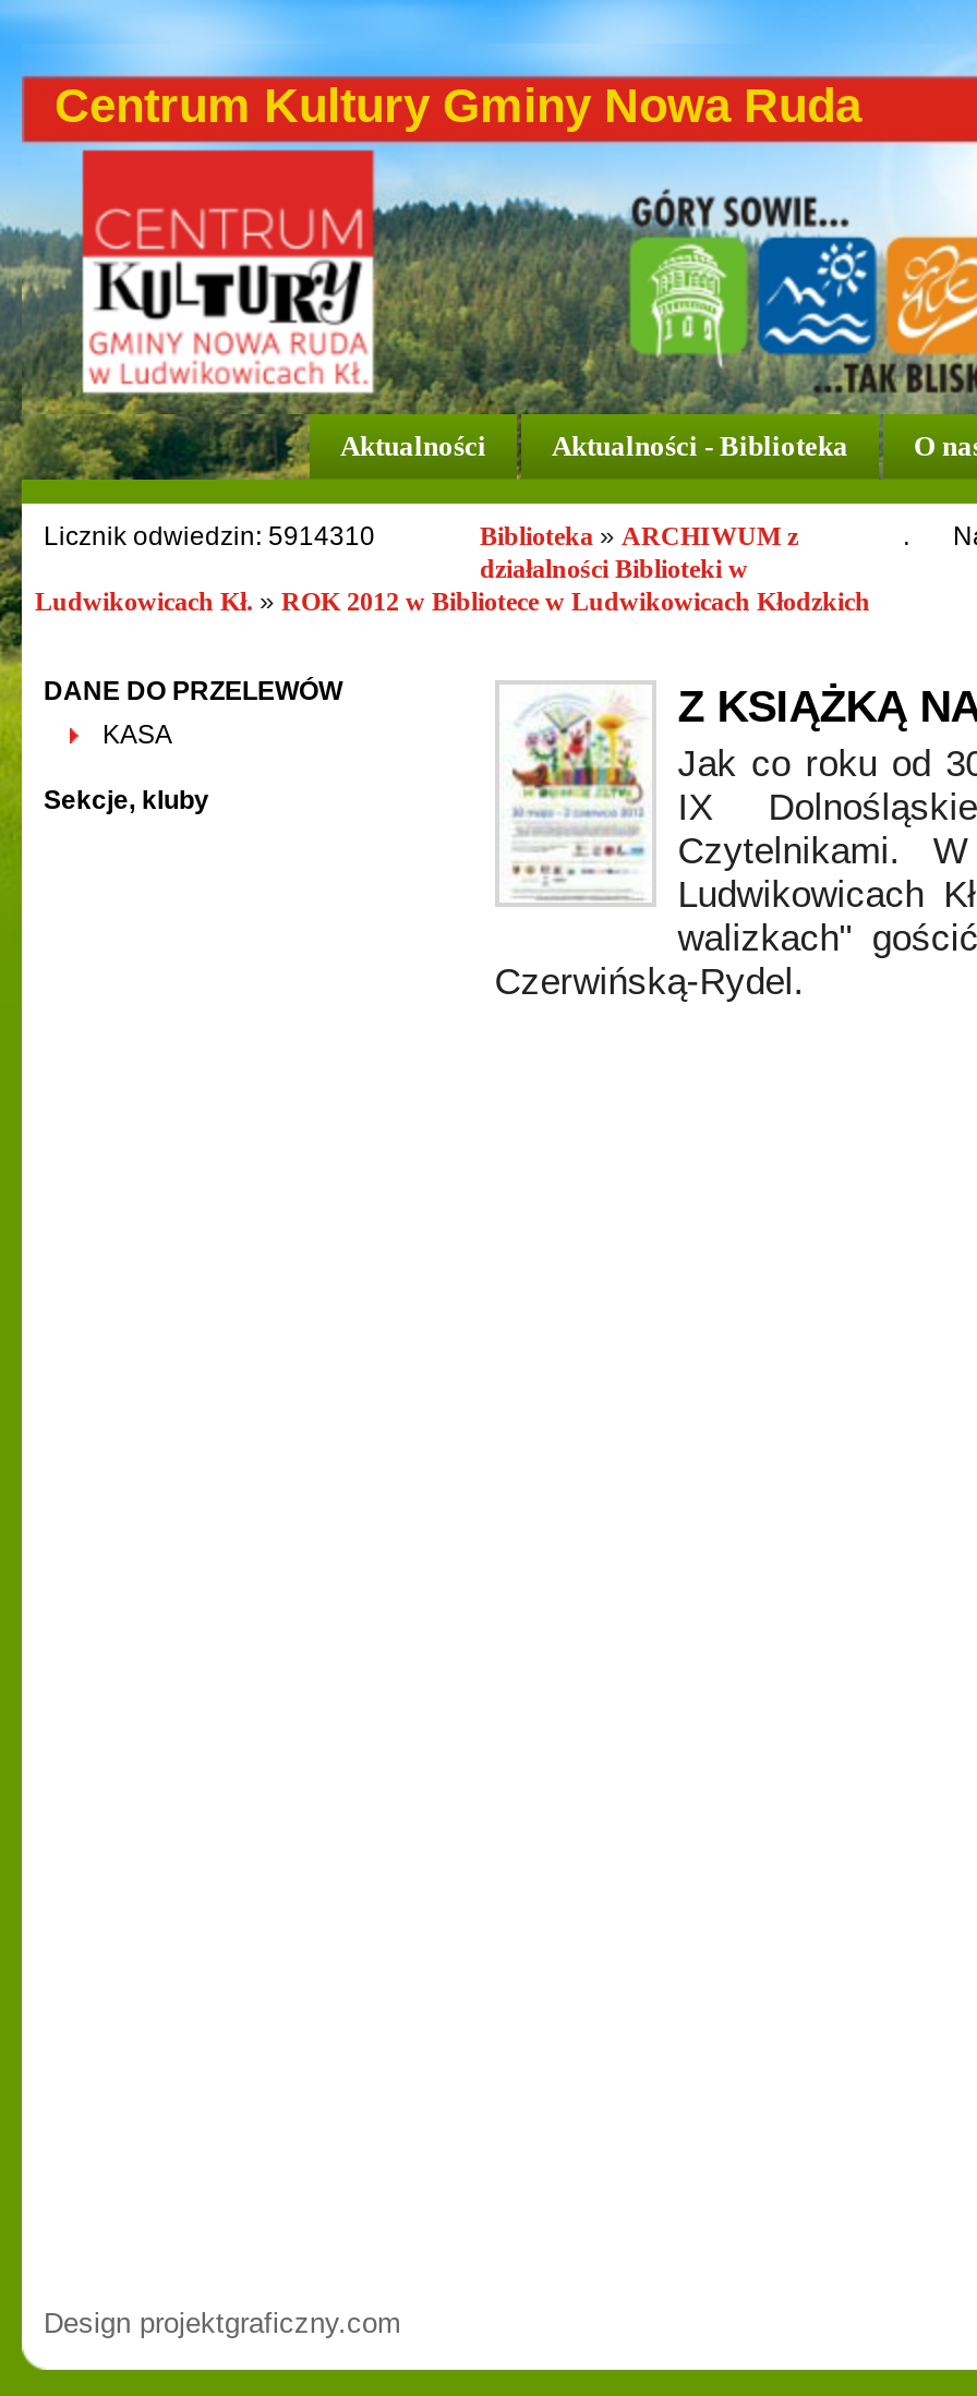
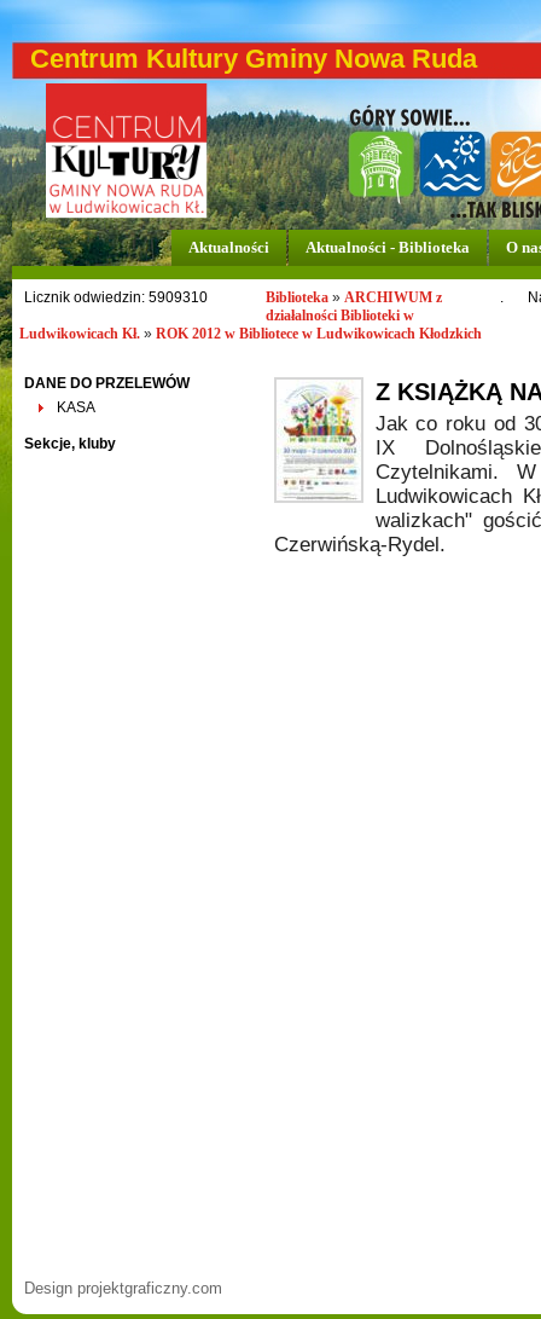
- Licznik odwiedzin: 5914310
+ Licznik odwiedzin: 5909310
